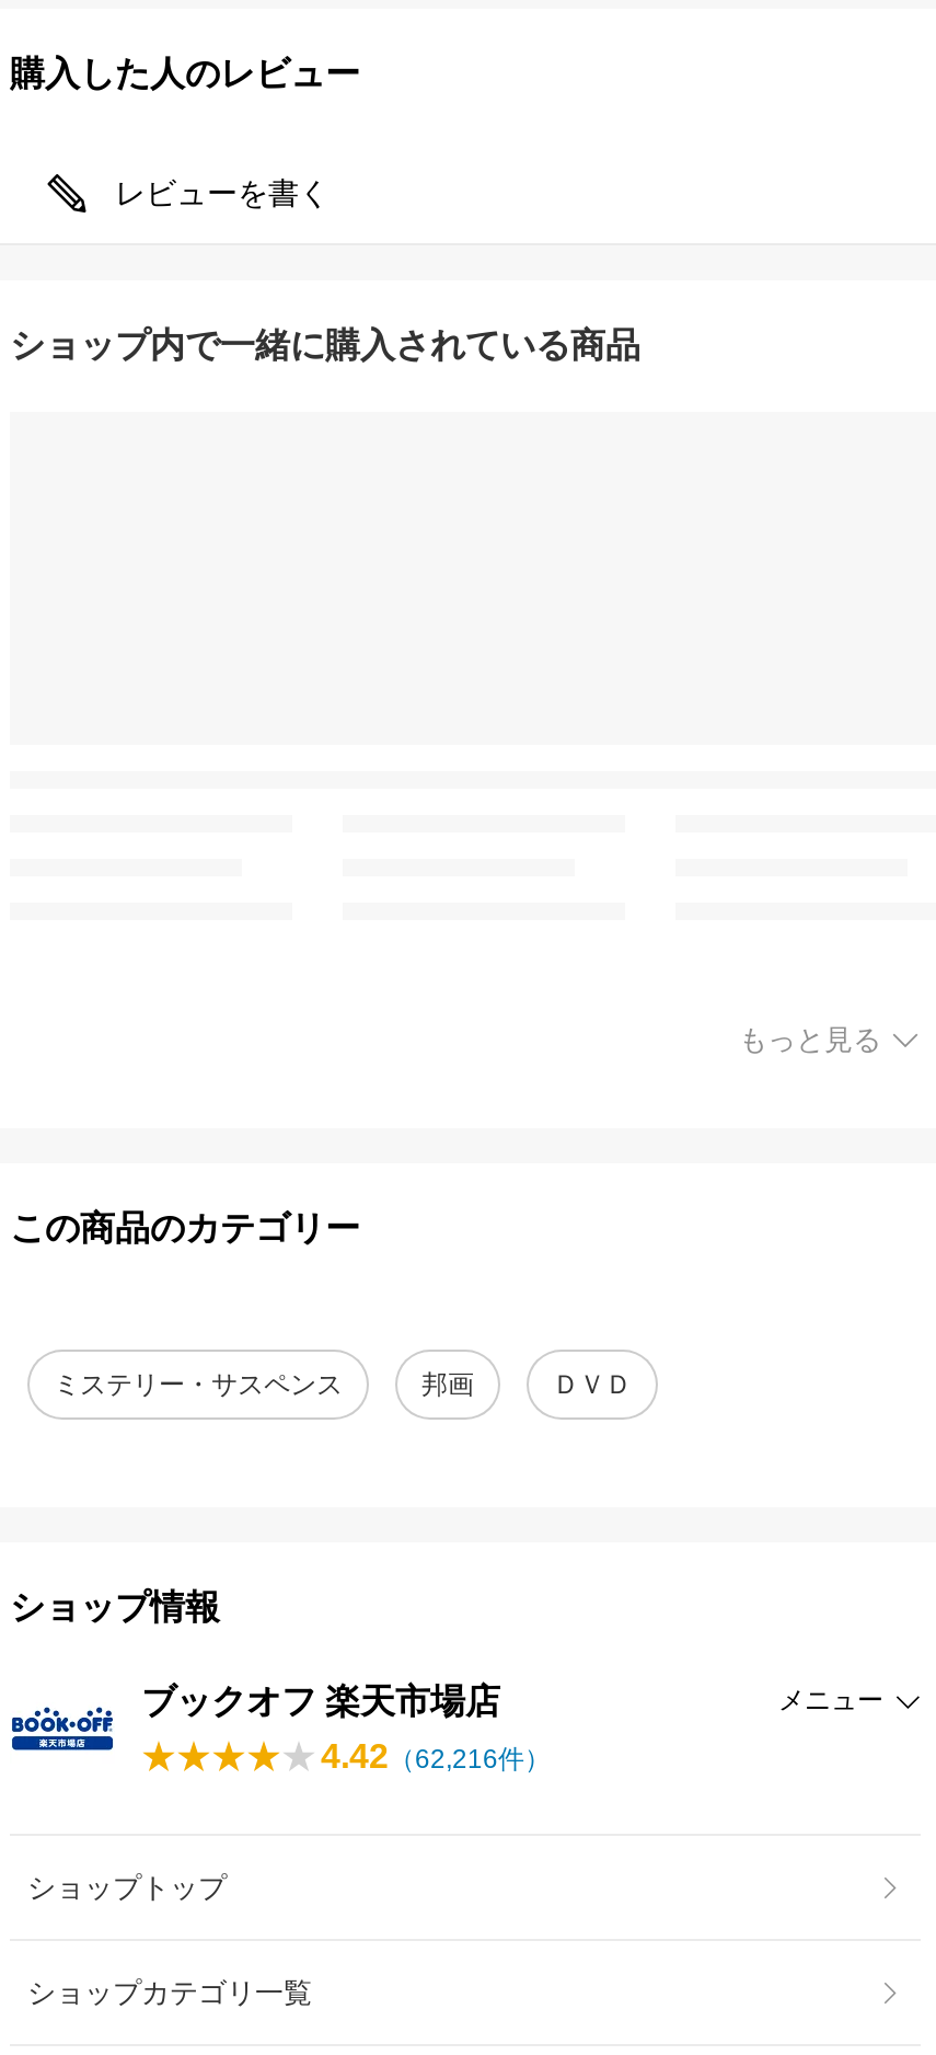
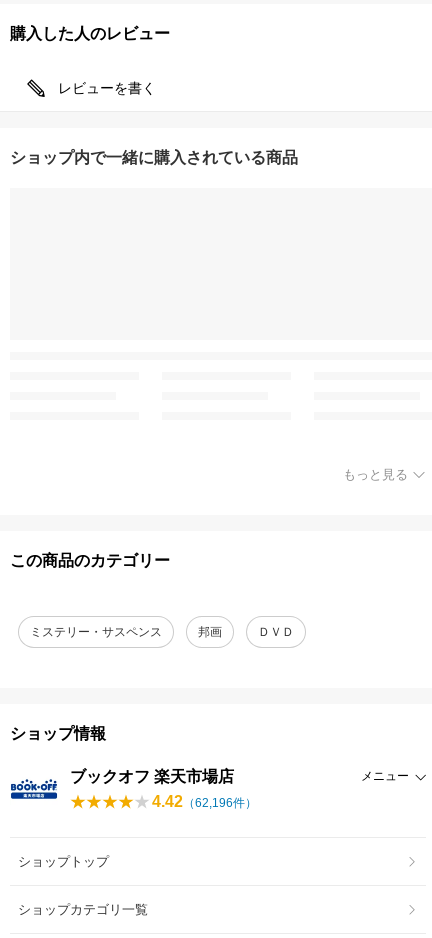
- 4.42（62,216件）
+ 4.42（62,196件）
